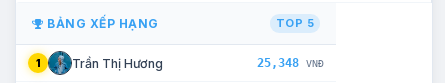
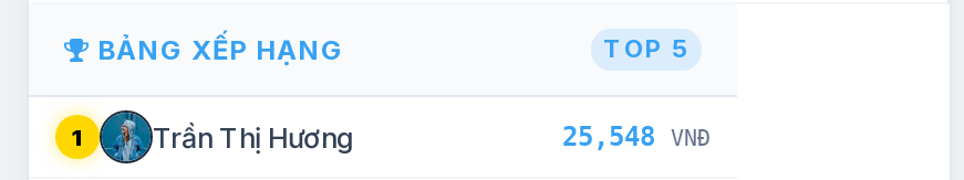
- 25,348 VNĐ
+ 25,548 VNĐ
